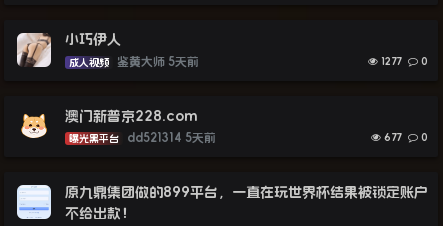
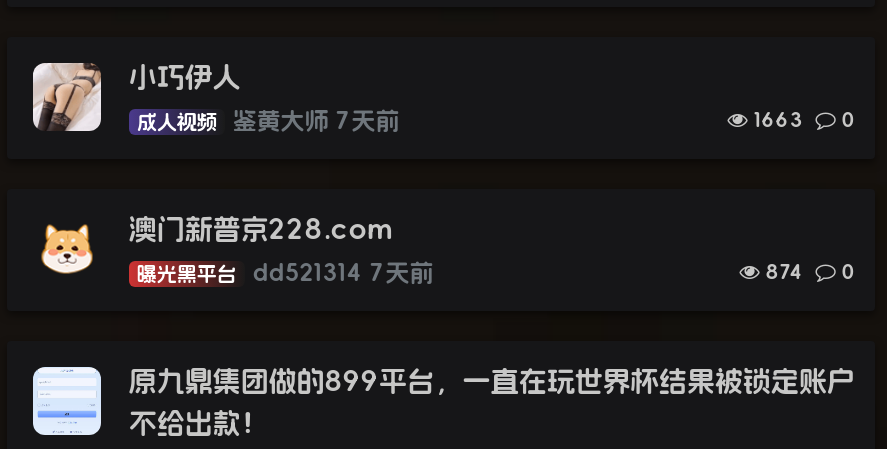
- 鉴黄大师 5天前
+ 鉴黄大师 7天前

- 1277 0
+ 1663 0

- 曝光黑平台 dd521314 5天前
+ 曝光黑平台 dd521314 7天前

- 677 0
+ 874 0
